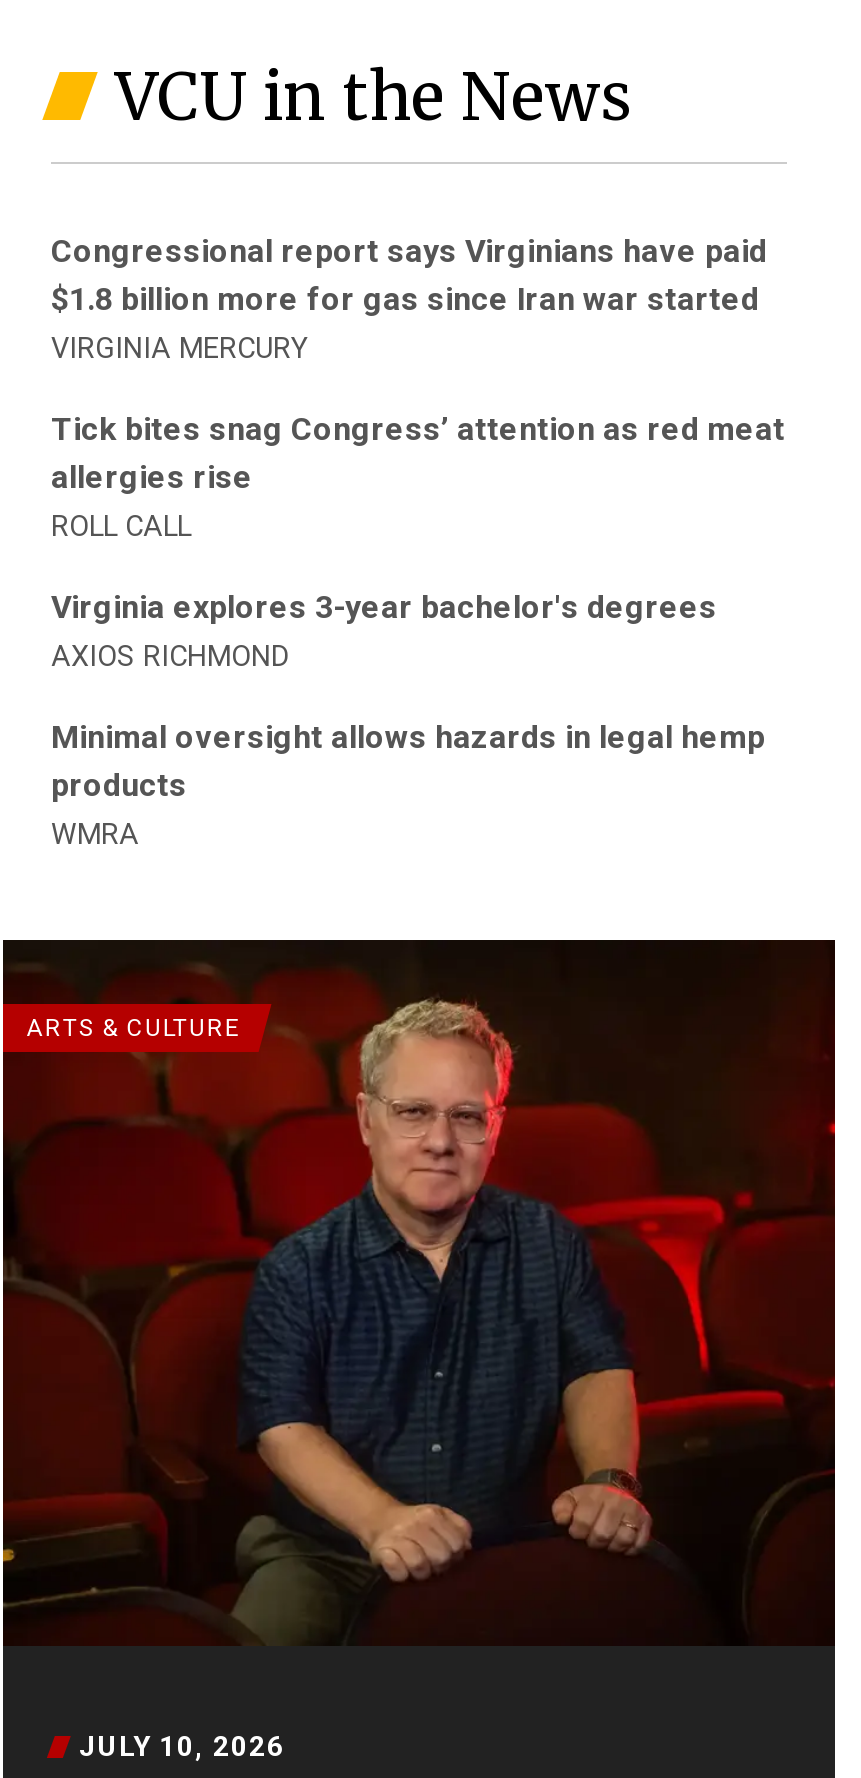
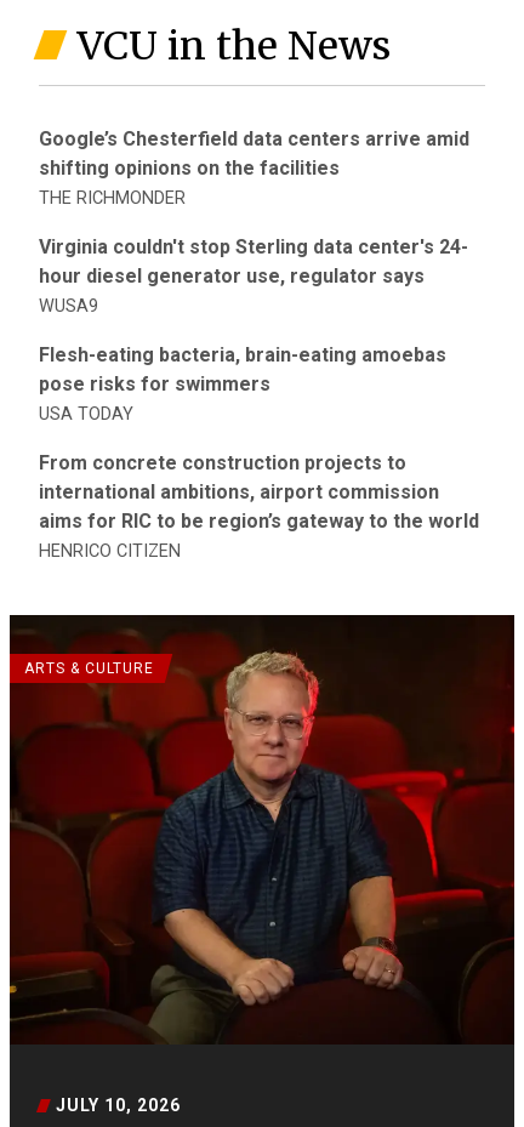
- Congressional report says Virginians have paid
- $1.8 billion more for gas since Iran war started
- VIRGINIA MERCURY
+ Google’s Chesterfield data centers arrive amid
+ shifting opinions on the facilities
+ THE RICHMONDER

- Tick bites snag Congress’ attention as red meat
- allergies rise
- ROLL CALL
+ Virginia couldn't stop Sterling data center's 24-
+ hour diesel generator use, regulator says
+ WUSA9

- Virginia explores 3-year bachelor's degrees
- AXIOS RICHMOND
+ Flesh-eating bacteria, brain-eating amoebas
+ pose risks for swimmers
+ USA TODAY

- Minimal oversight allows hazards in legal hemp
- products
- WMRA
+ From concrete construction projects to
+ international ambitions, airport commission
+ aims for RIC to be region’s gateway to the world
+ HENRICO CITIZEN
